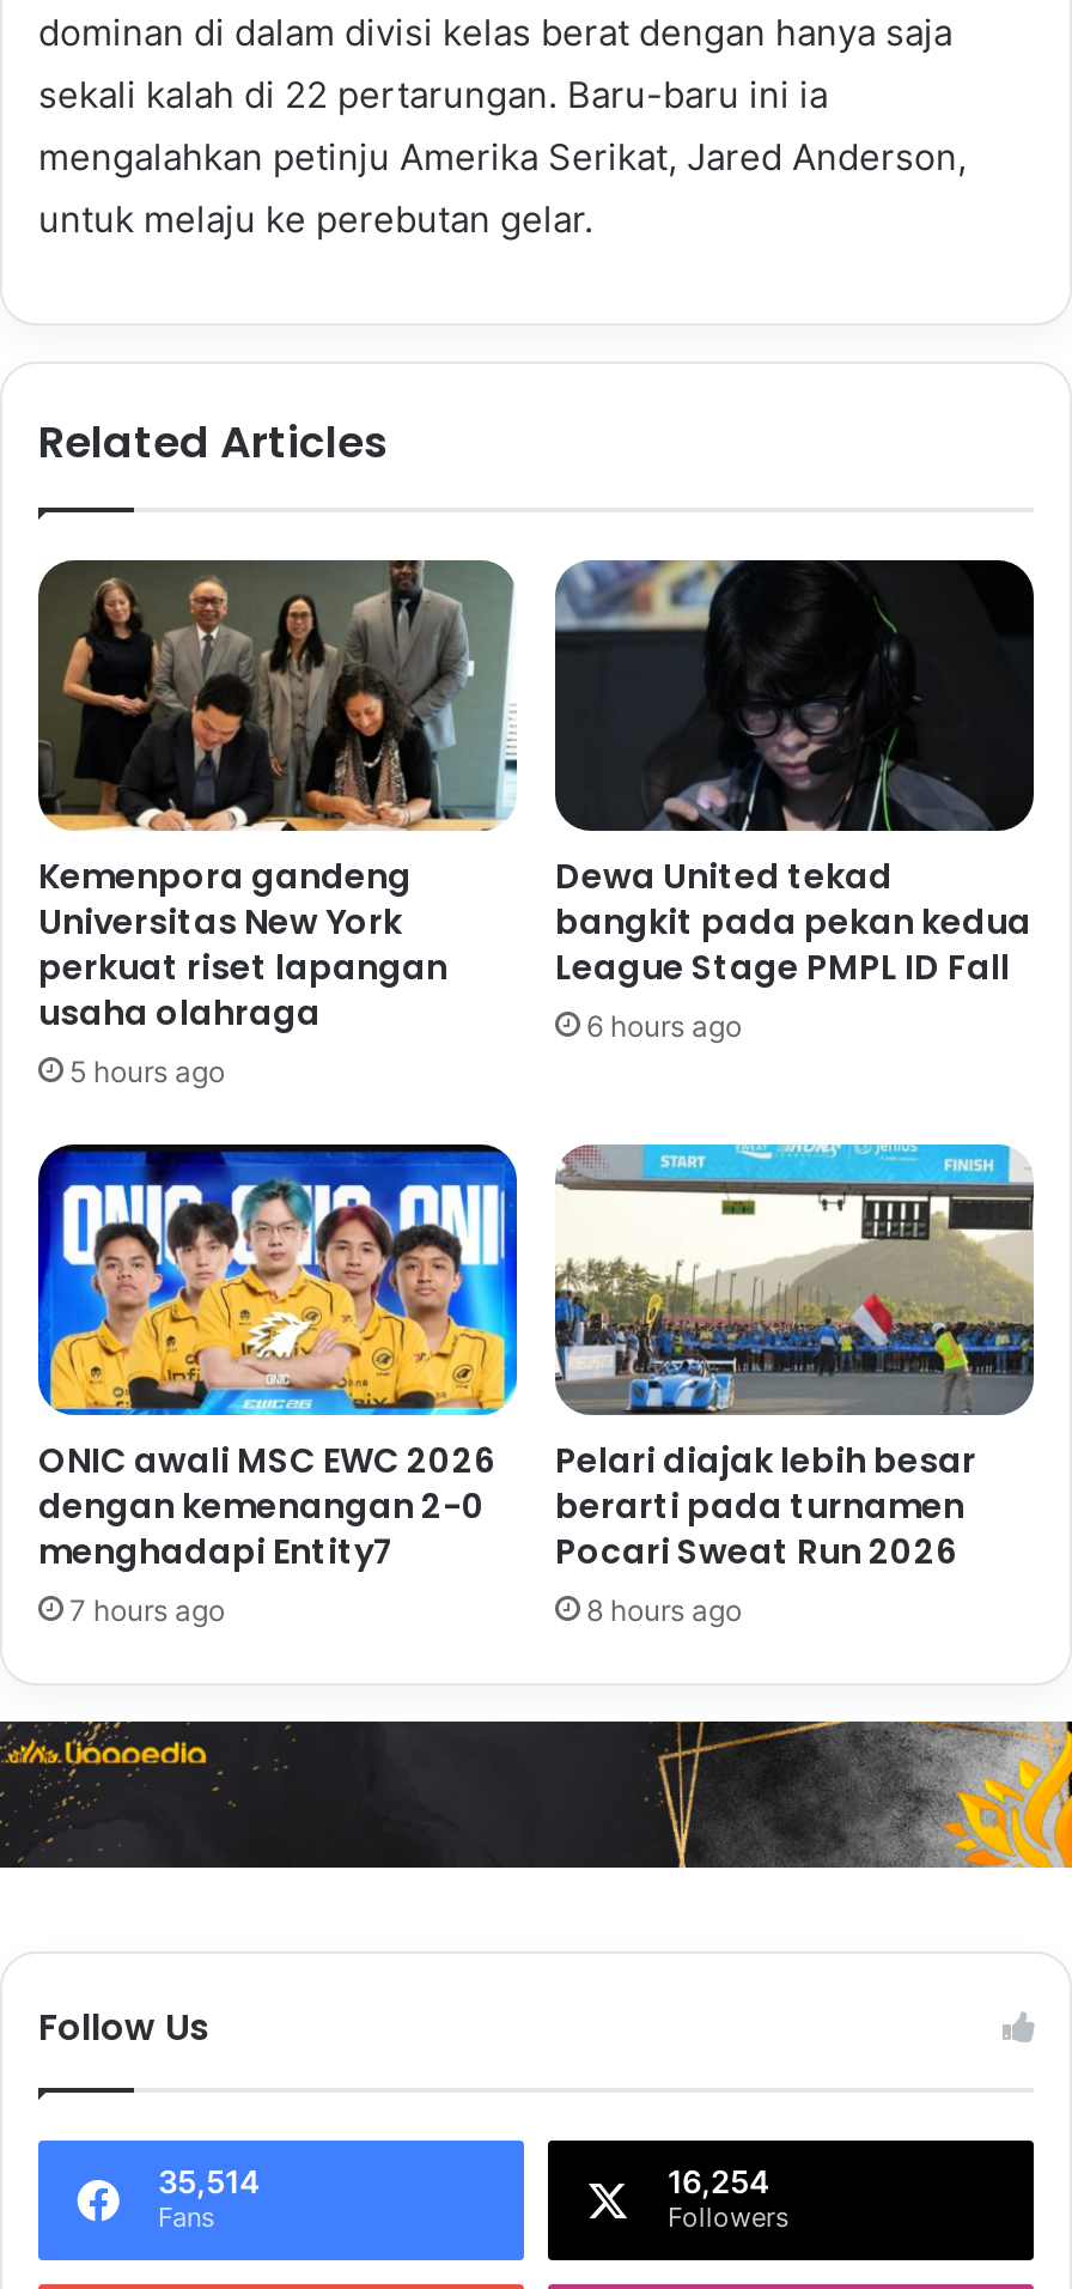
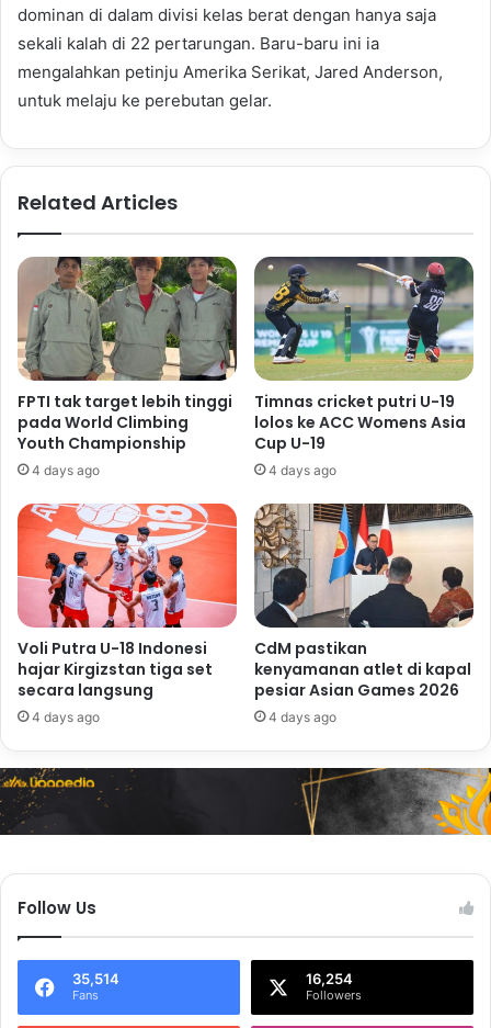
- [image]
- Kemenpora gandeng
- Universitas New York
- perkuat riset lapangan
- usaha olahraga
- 5 hours ago
+ [image]
+ FPTI tak target lebih tinggi
+ pada World Climbing
+ Youth Championship
+ 4 days ago

- [image]
- Dewa United tekad
- bangkit pada pekan kedua
- League Stage PMPL ID Fall
- 6 hours ago
+ [image]
+ Timnas cricket putri U-19
+ lolos ke ACC Womens Asia
+ Cup U-19
+ 4 days ago

- [image]
- ONIC awali MSC EWC 2026
- dengan kemenangan 2-0
- menghadapi Entity7
- 7 hours ago
+ [image]
+ Voli Putra U-18 Indonesi
+ hajar Kirgizstan tiga set
+ secara langsung
+ 4 days ago

- [image]
- Pelari diajak lebih besar
- berarti pada turnamen
- Pocari Sweat Run 2026
- 8 hours ago
+ [image]
+ CdM pastikan
+ kenyamanan atlet di kapal
+ pesiar Asian Games 2026
+ 4 days ago
